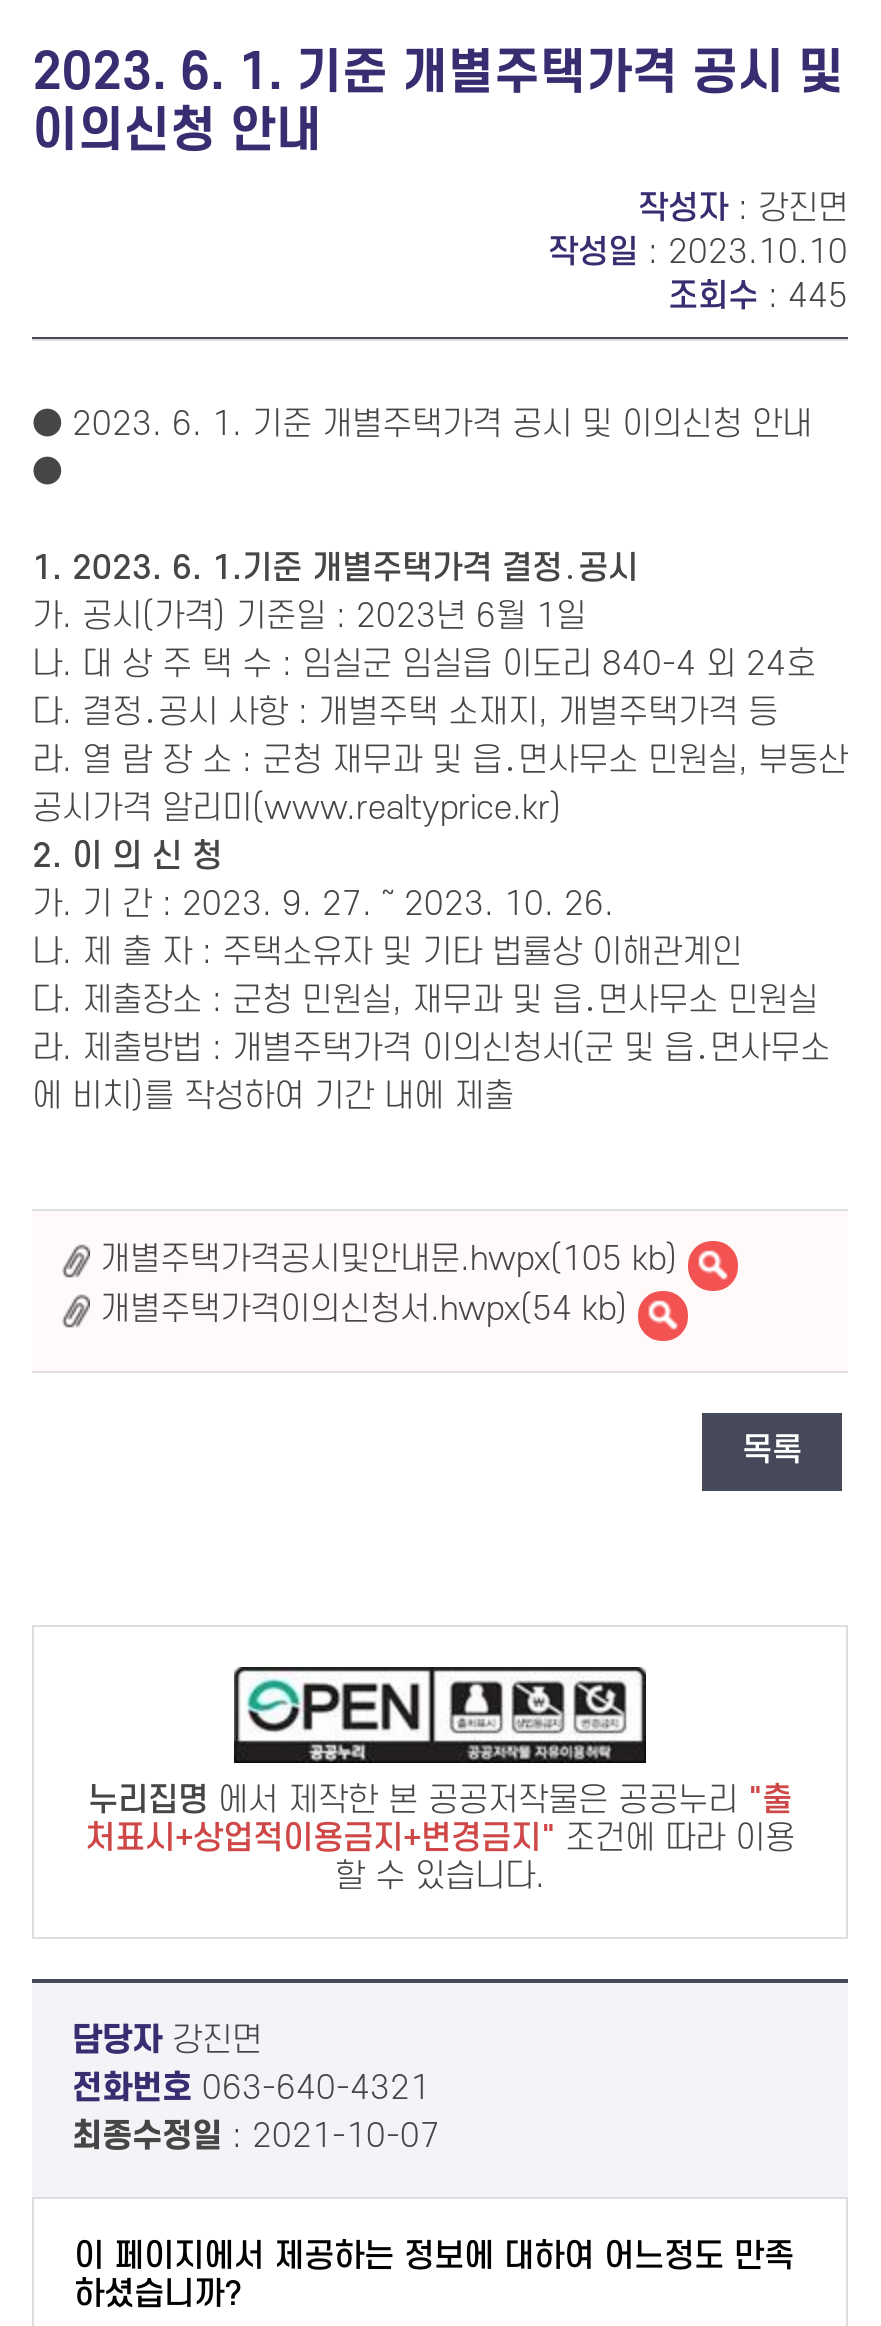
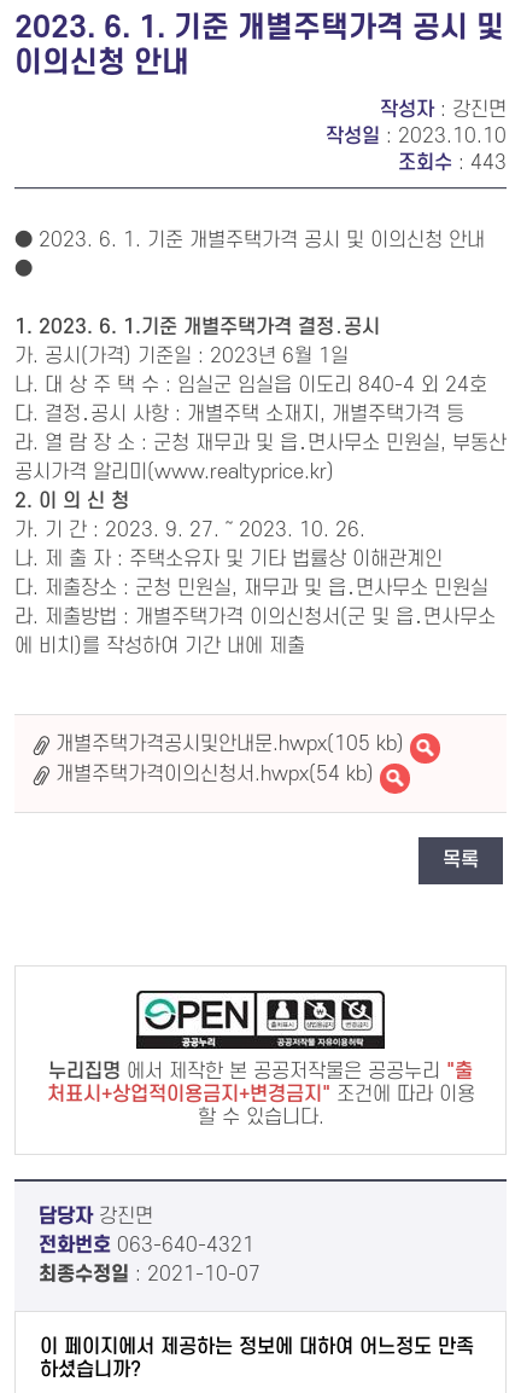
- 조회수: 445
+ 조회수: 443
